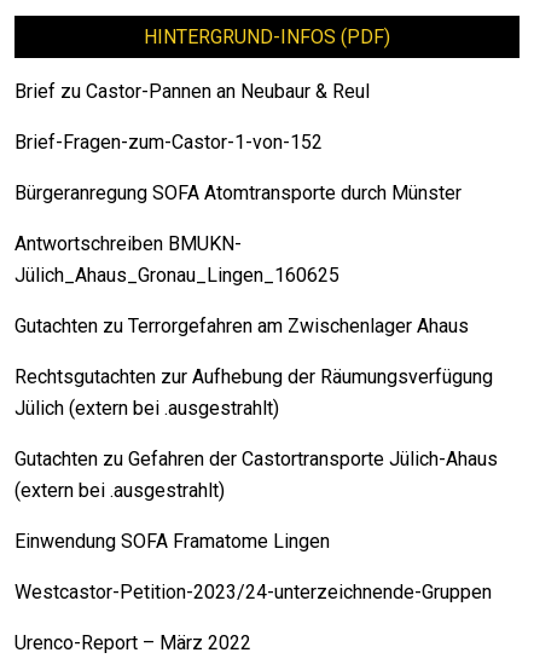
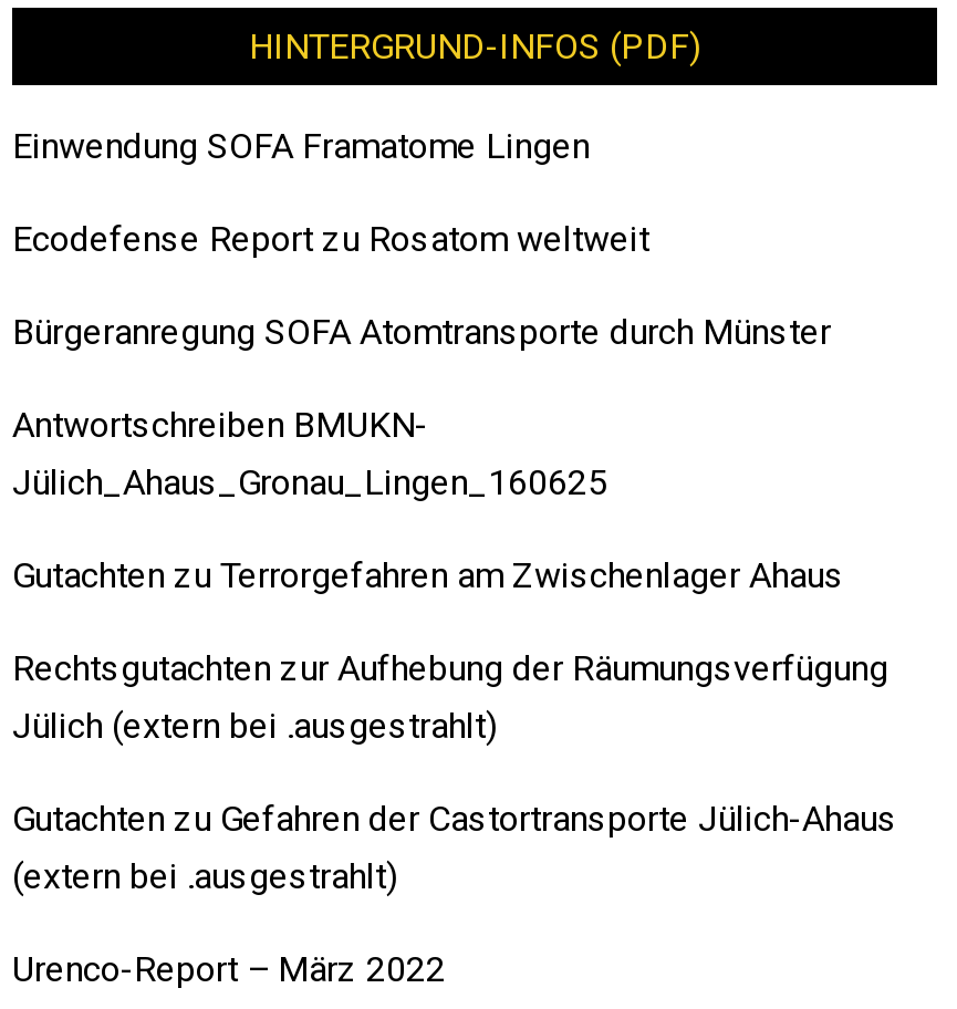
- Brief zu Castor-Pannen an Neubaur & Reul

- Brief-Fragen-zum-Castor-1-von-152
+ Ecodefense Report zu Rosatom weltweit

moved up: Einwendung SOFA Framatome Lingen

- Westcastor-Petition-2023/24-unterzeichnende-Gruppen
